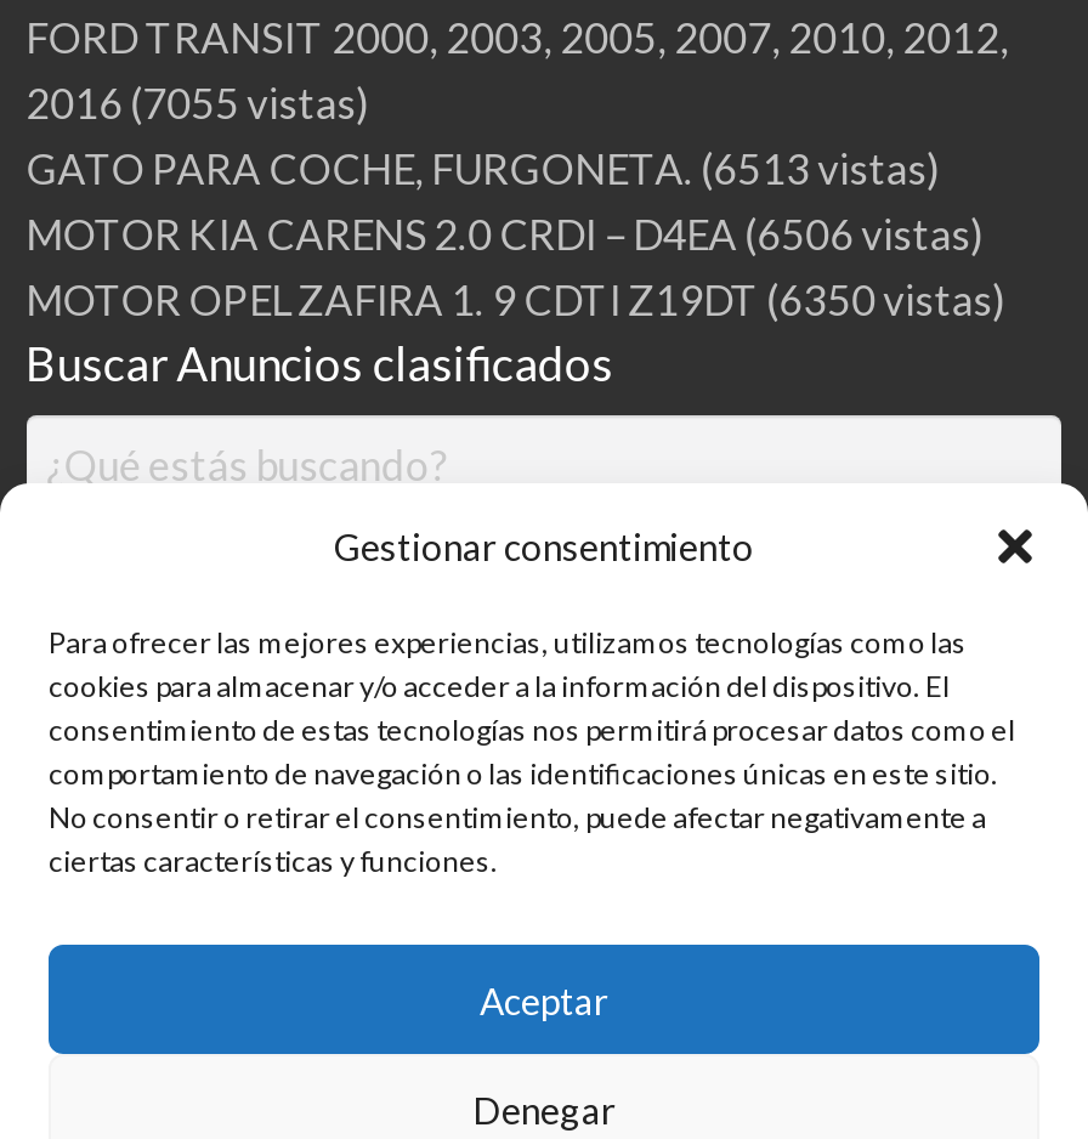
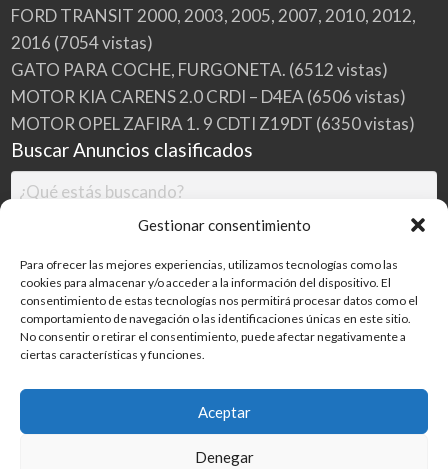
- 2016 (7055 vistas)
+ 2016 (7054 vistas)

- GATO PARA COCHE, FURGONETA. (6513 vistas)
+ GATO PARA COCHE, FURGONETA. (6512 vistas)
